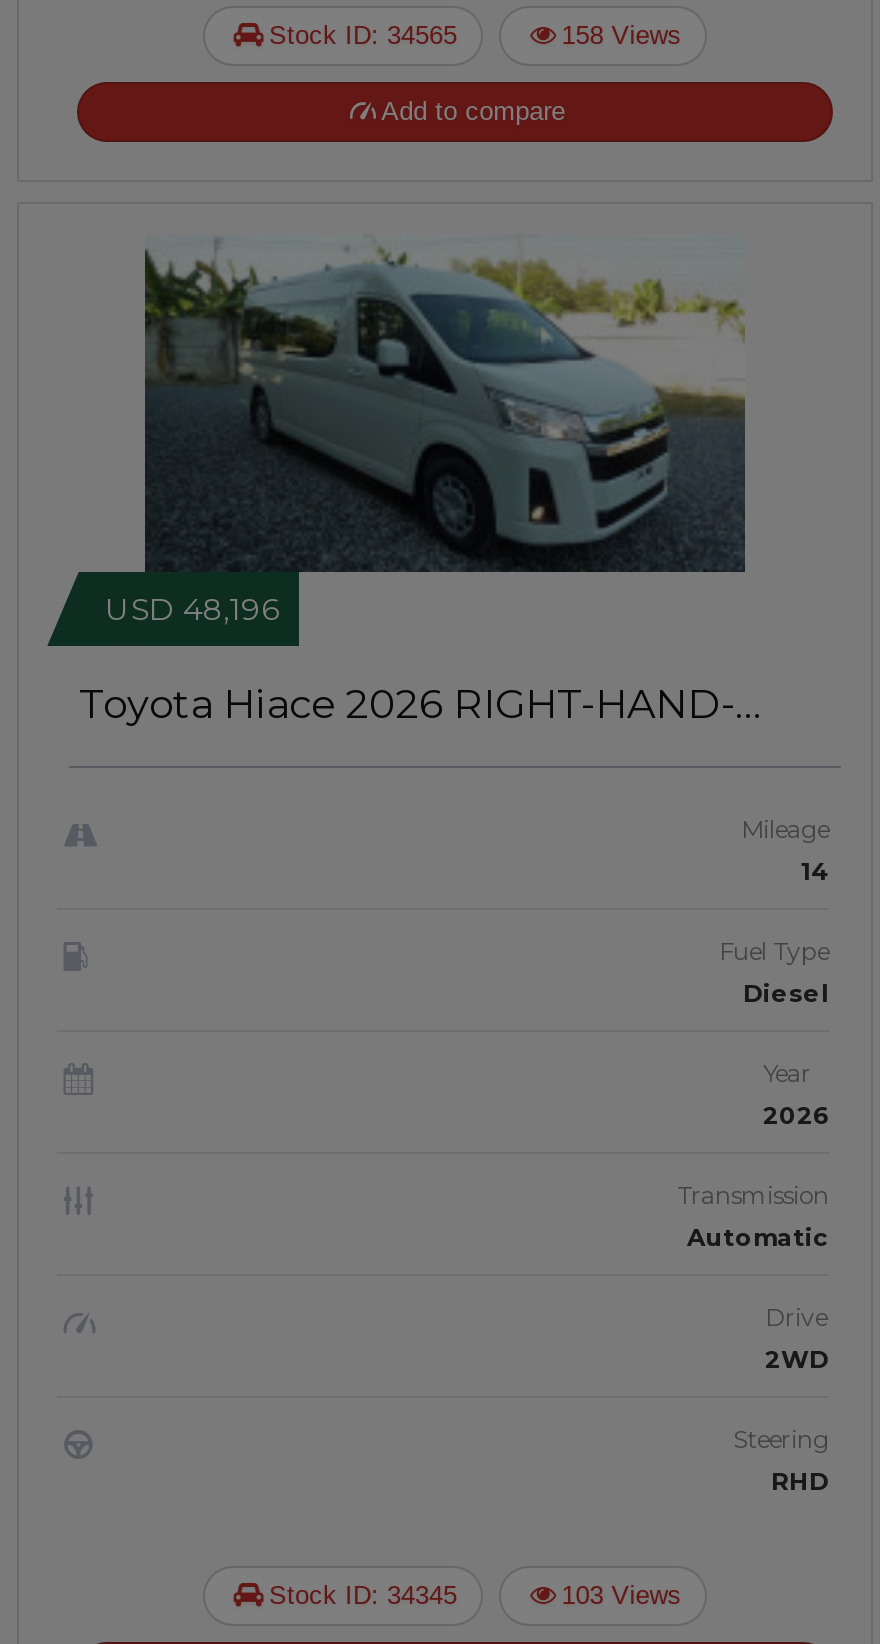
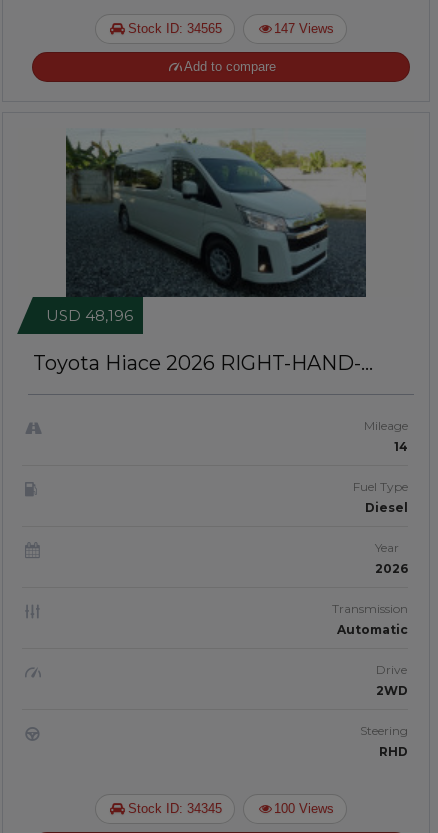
- 158 Views
+ 147 Views

- 103 Views
+ 100 Views
